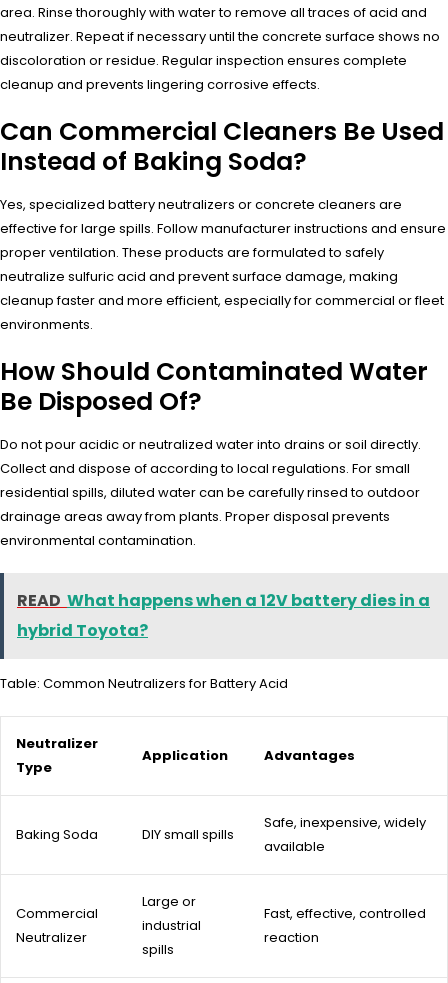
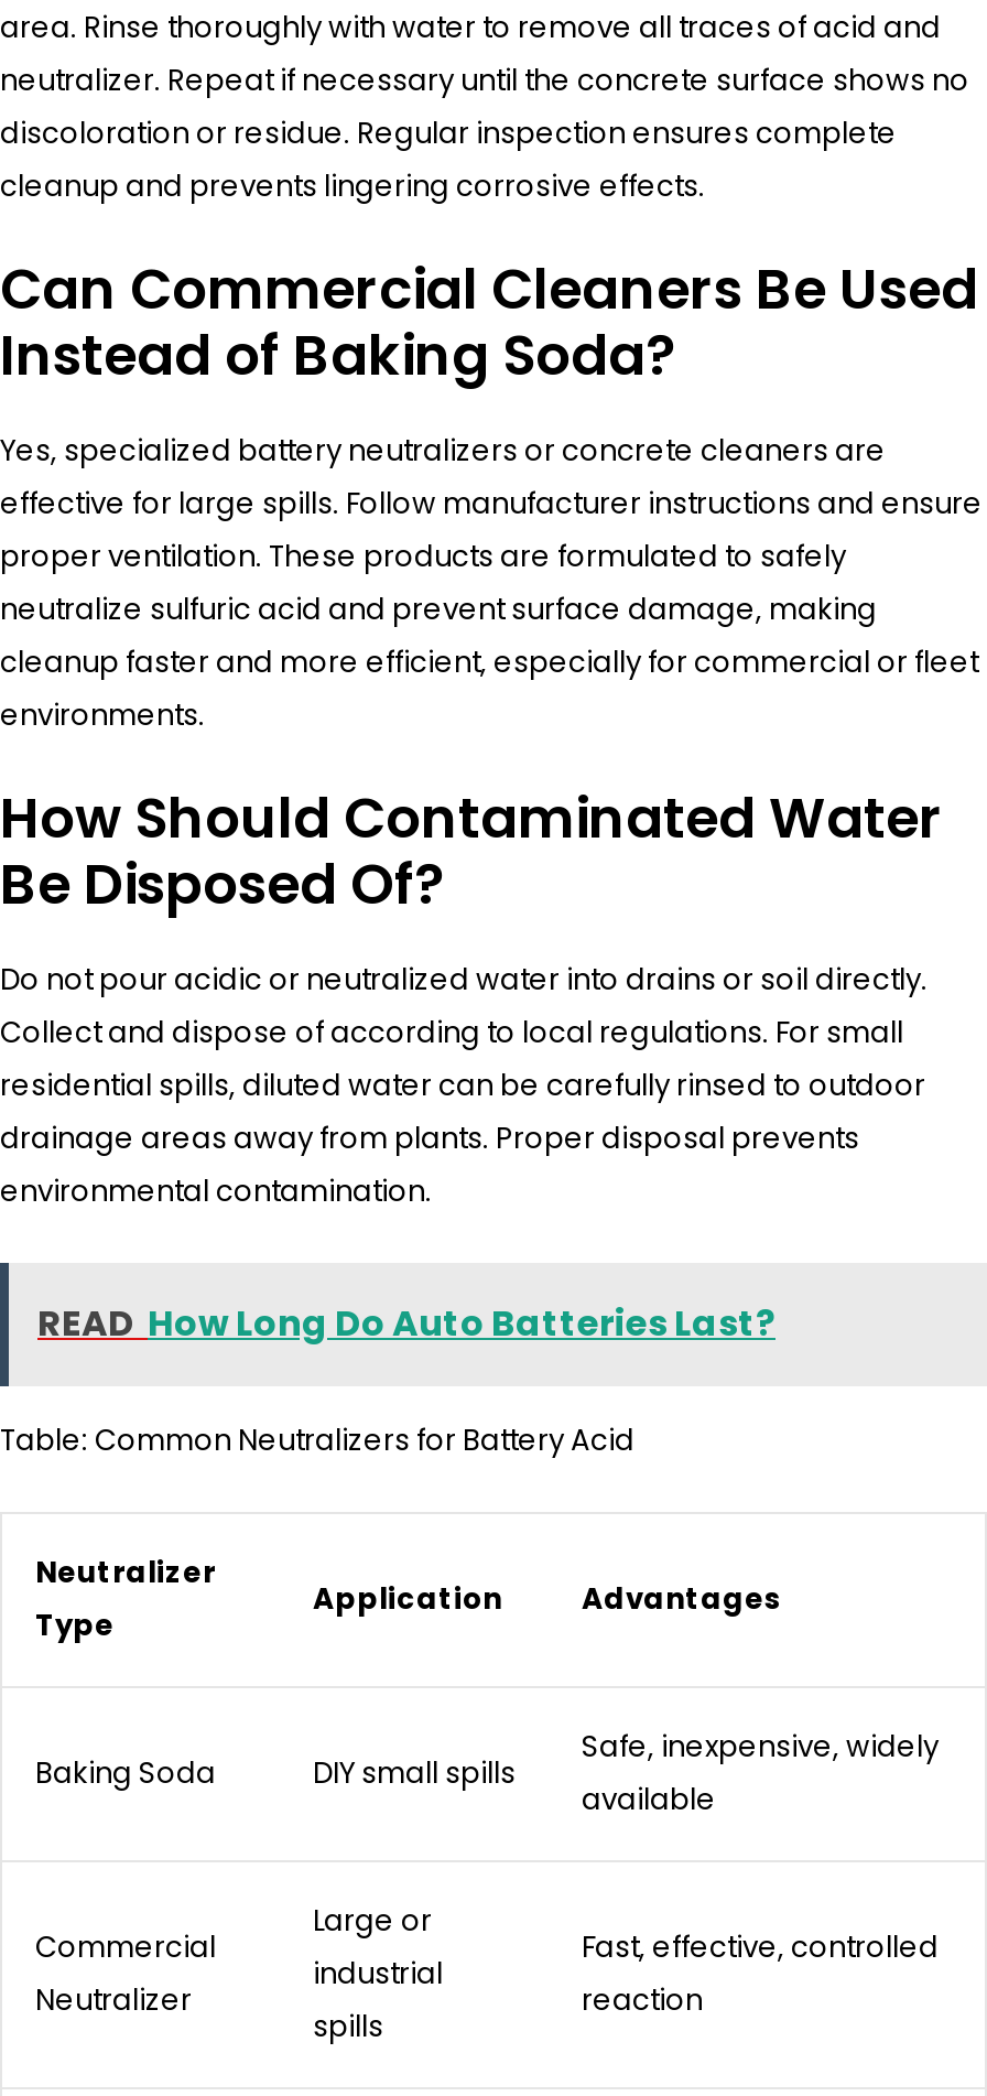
- READ What happens when a 12V battery dies in a
- hybrid Toyota?
+ READ How Long Do Auto Batteries Last?
